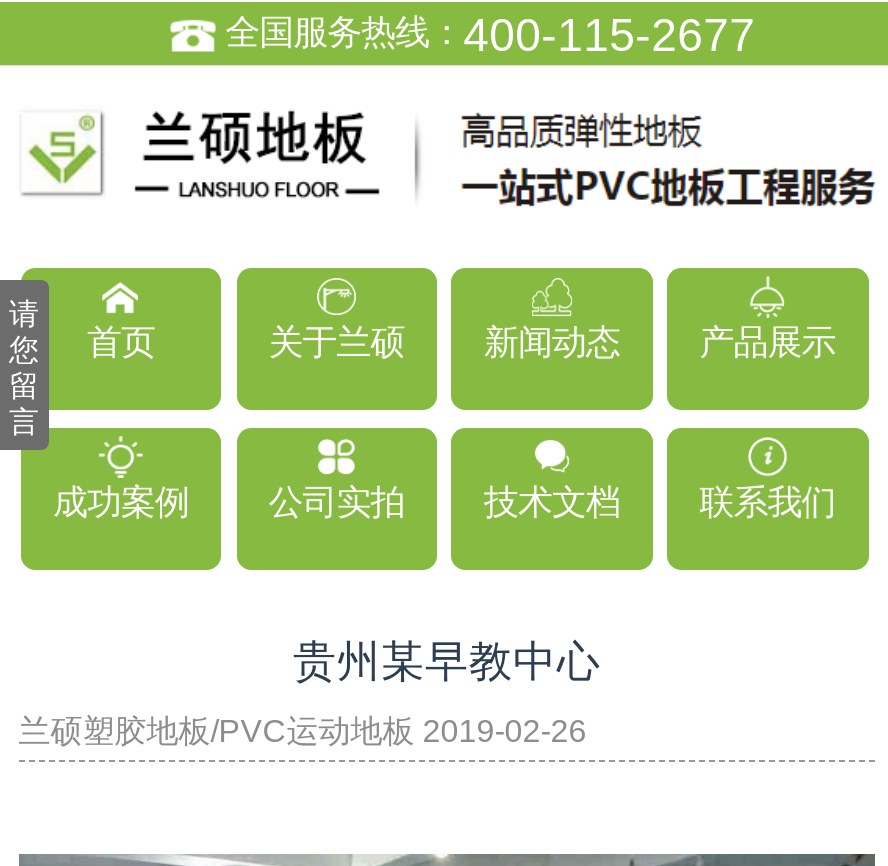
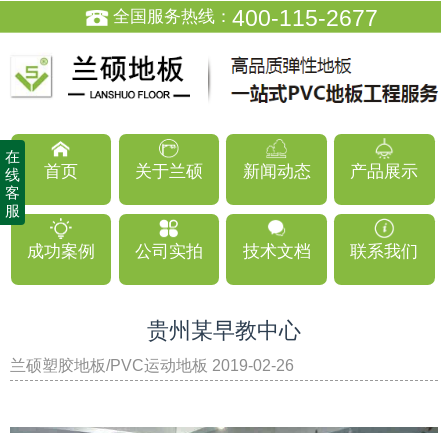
- 请
- 您
- 留
- 言
+ 在
+ 线
+ 客
+ 服
